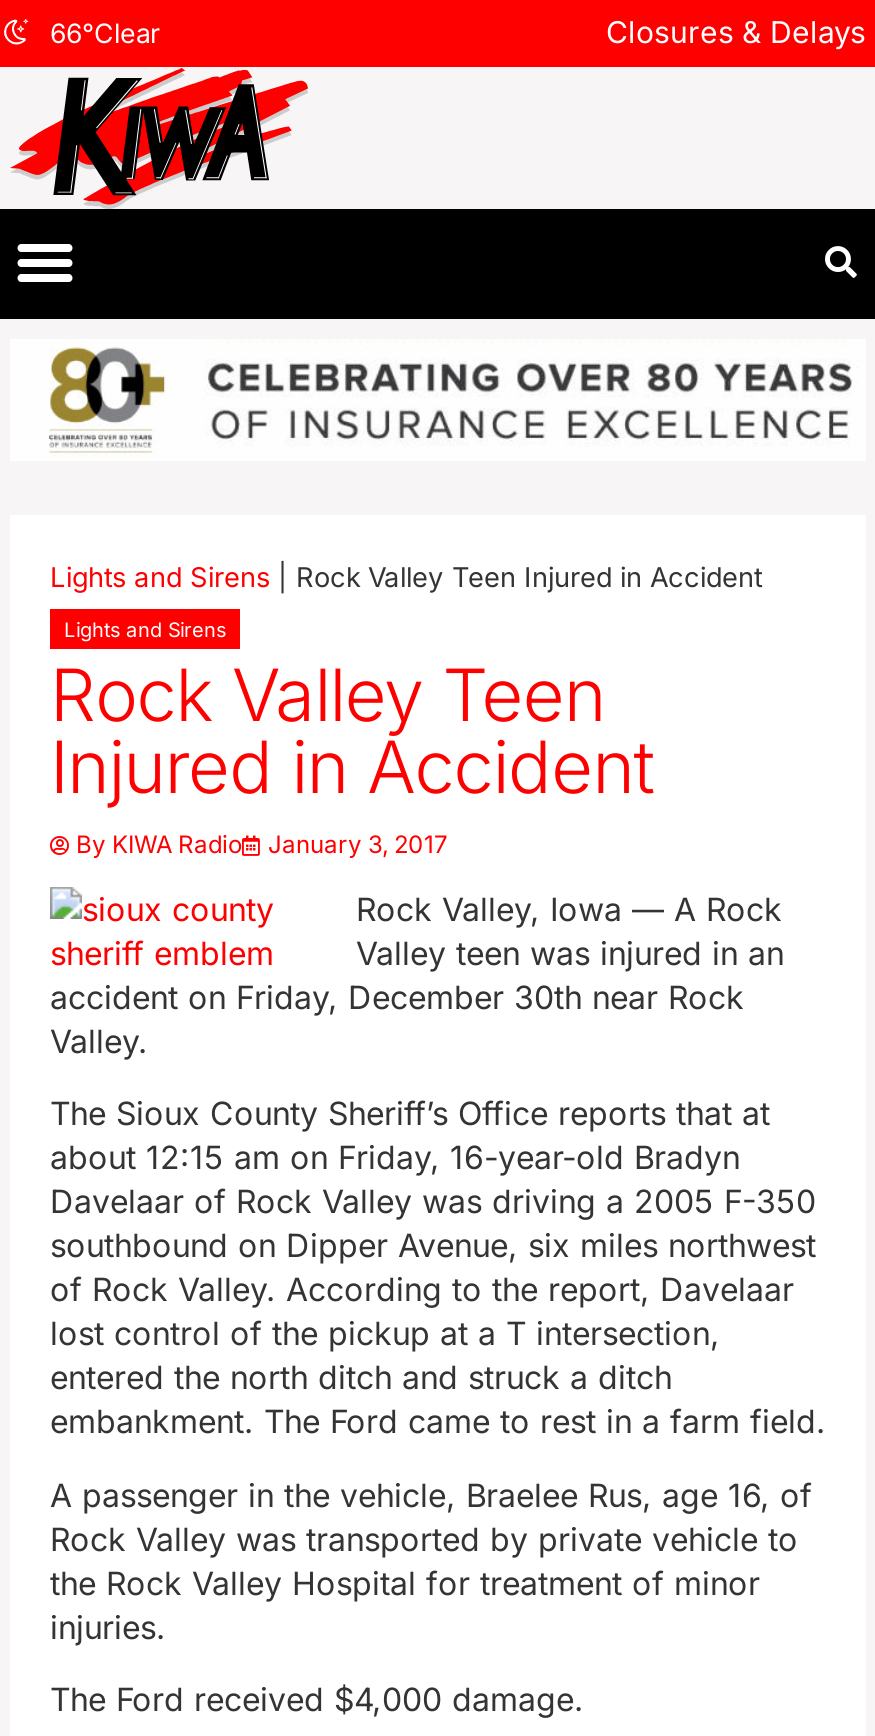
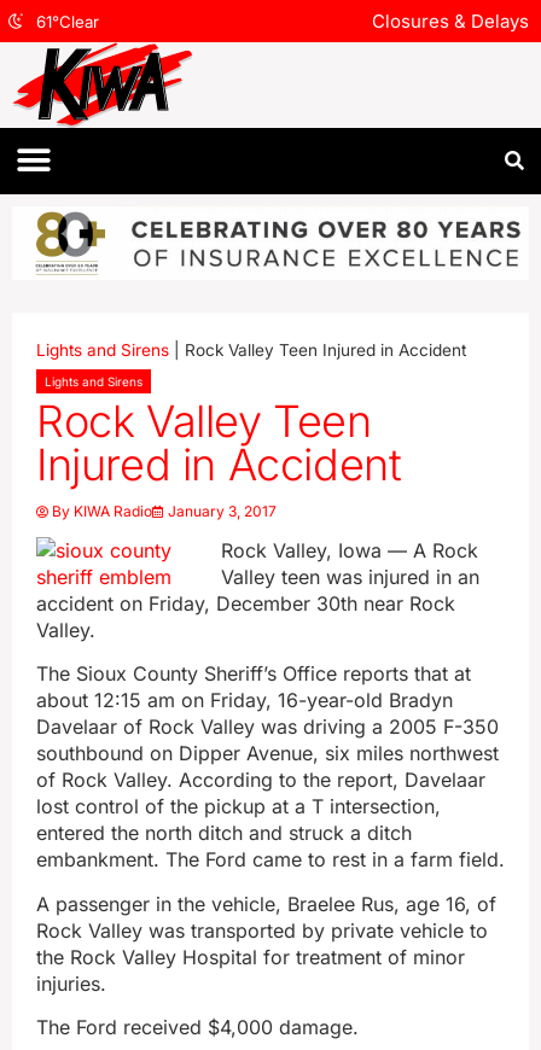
- 66°Clear
+ 61°Clear
